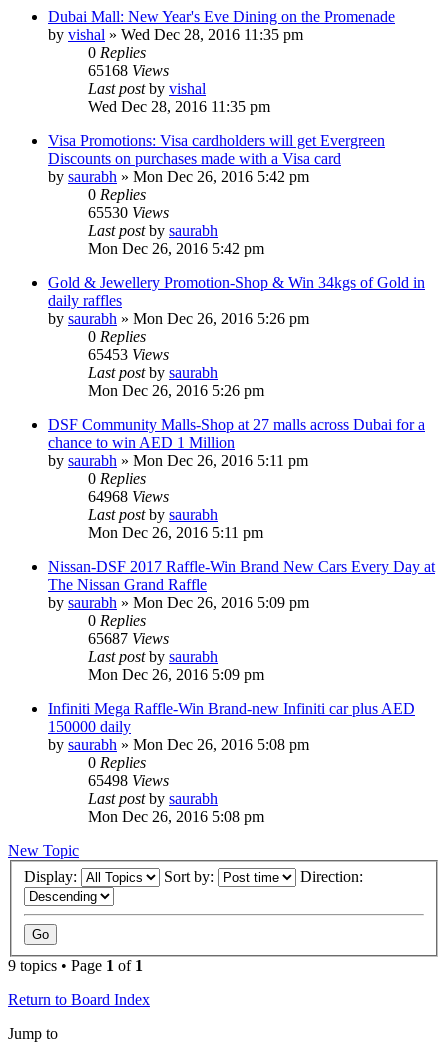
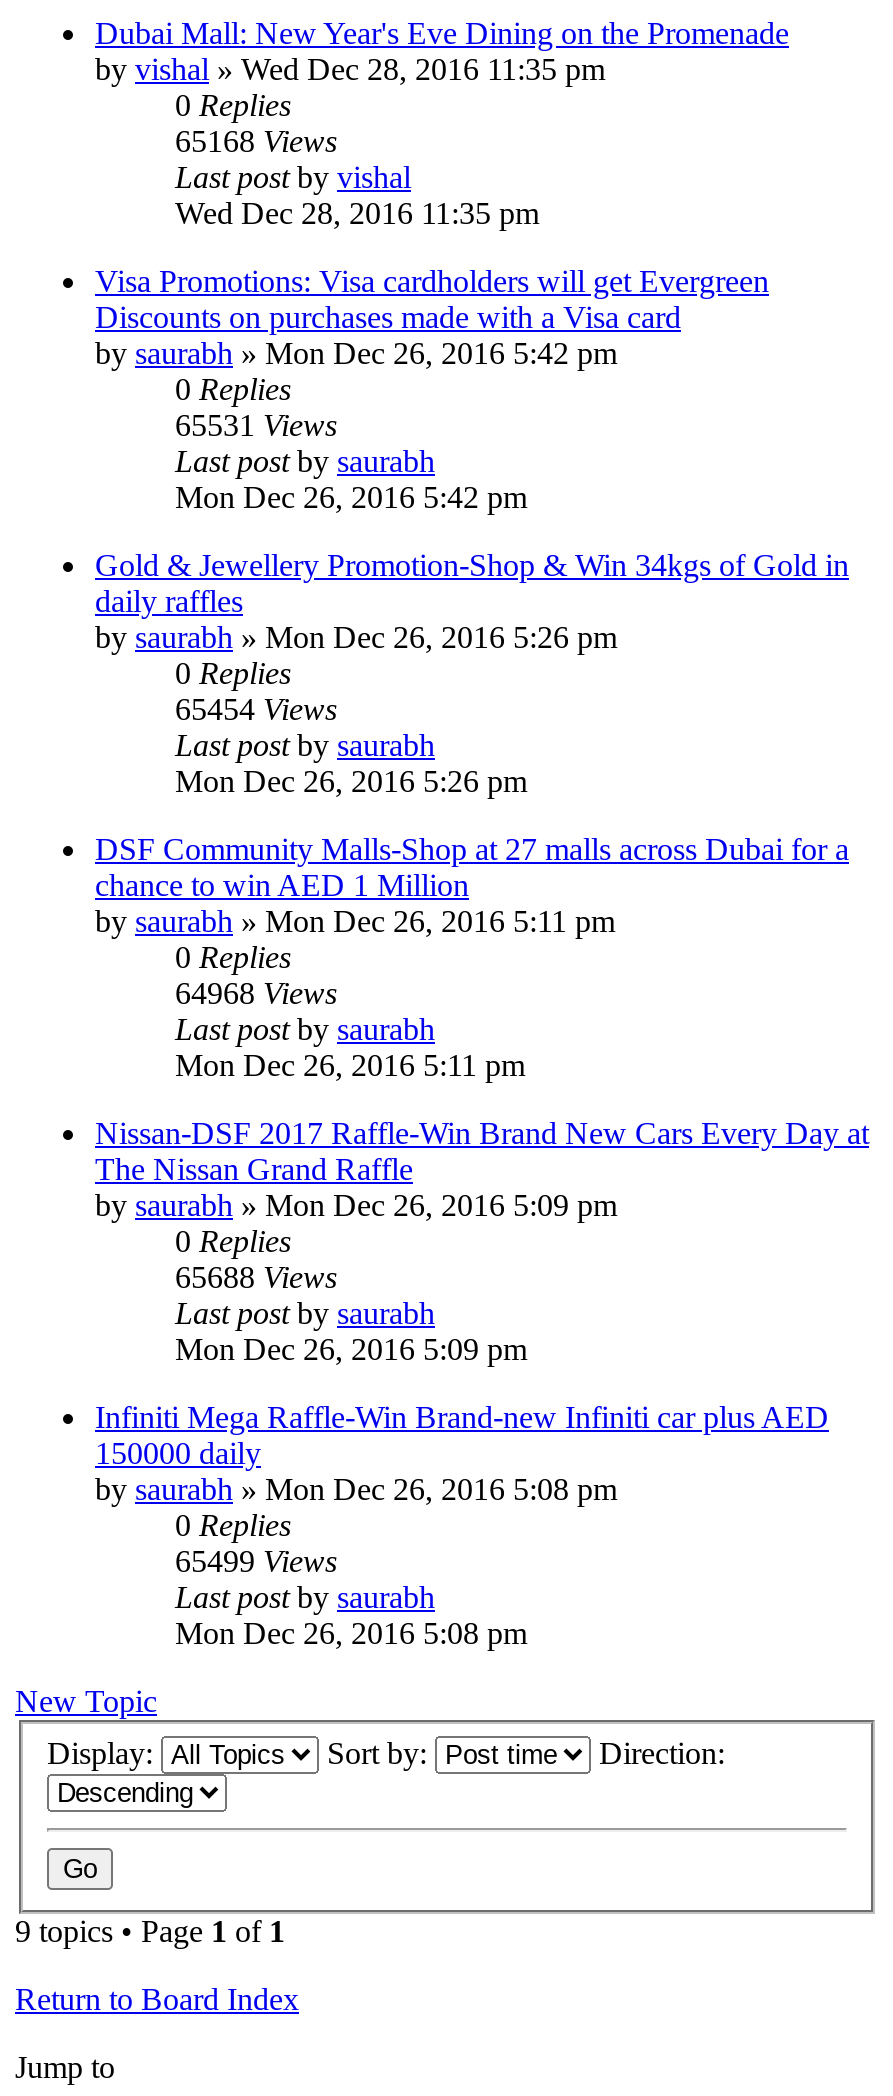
- 65530 Views
+ 65531 Views

- 65453 Views
+ 65454 Views

- 65687 Views
+ 65688 Views

- 65498 Views
+ 65499 Views
